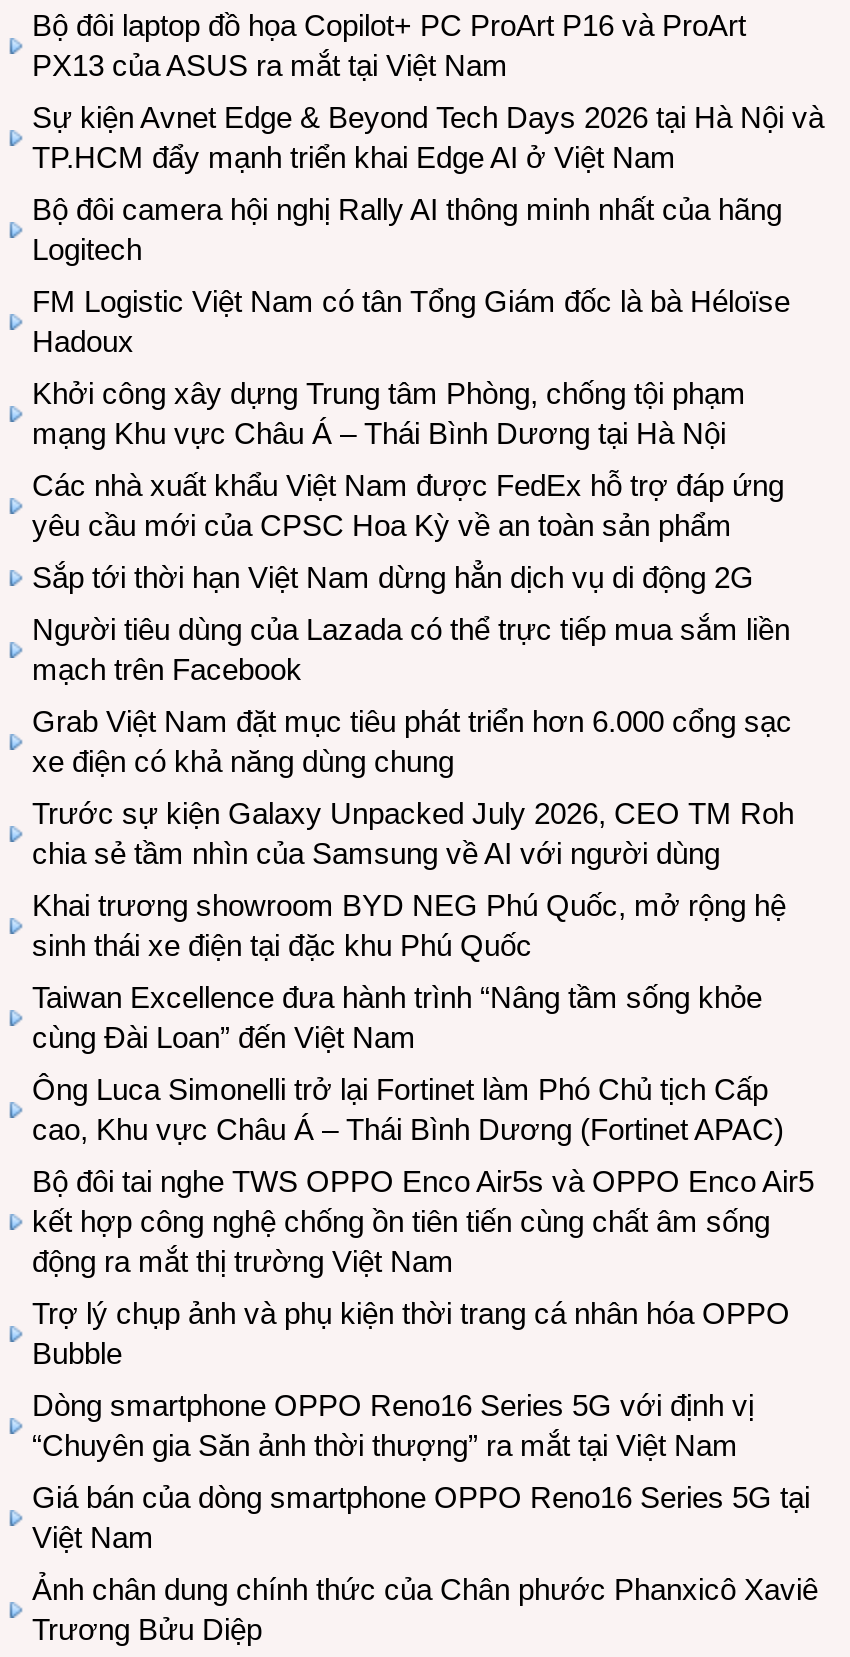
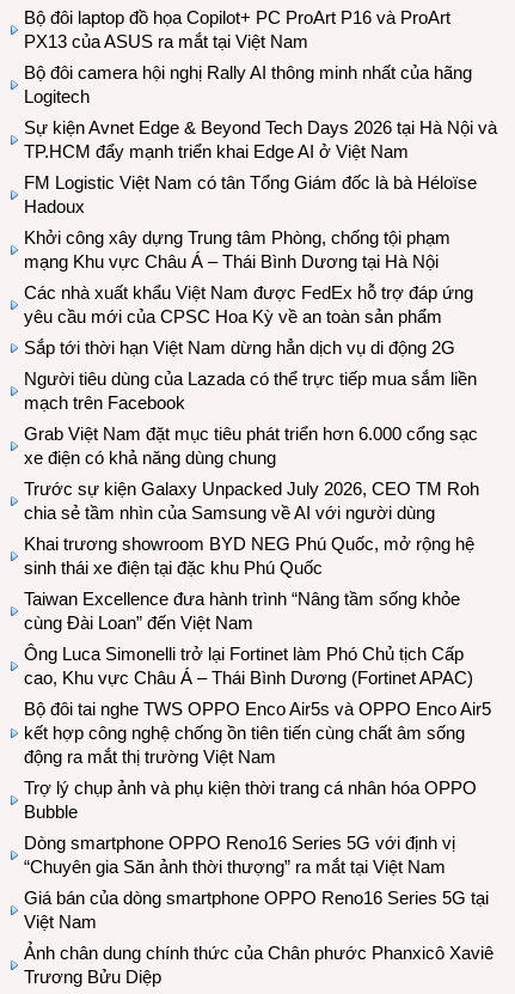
moved down: Sự kiện Avnet Edge & Beyond Tech Days 2026 tại Hà Nội và | TP.HCM đẩy mạnh triển khai Edge AI ở Việt Nam

moved up: Bộ đôi camera hội nghị Rally AI thông minh nhất của hãng | Logitech
